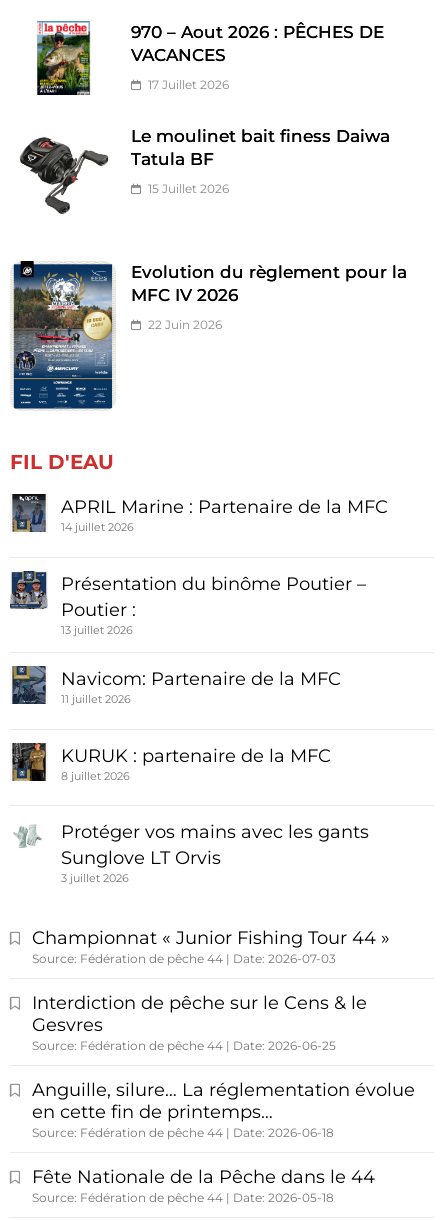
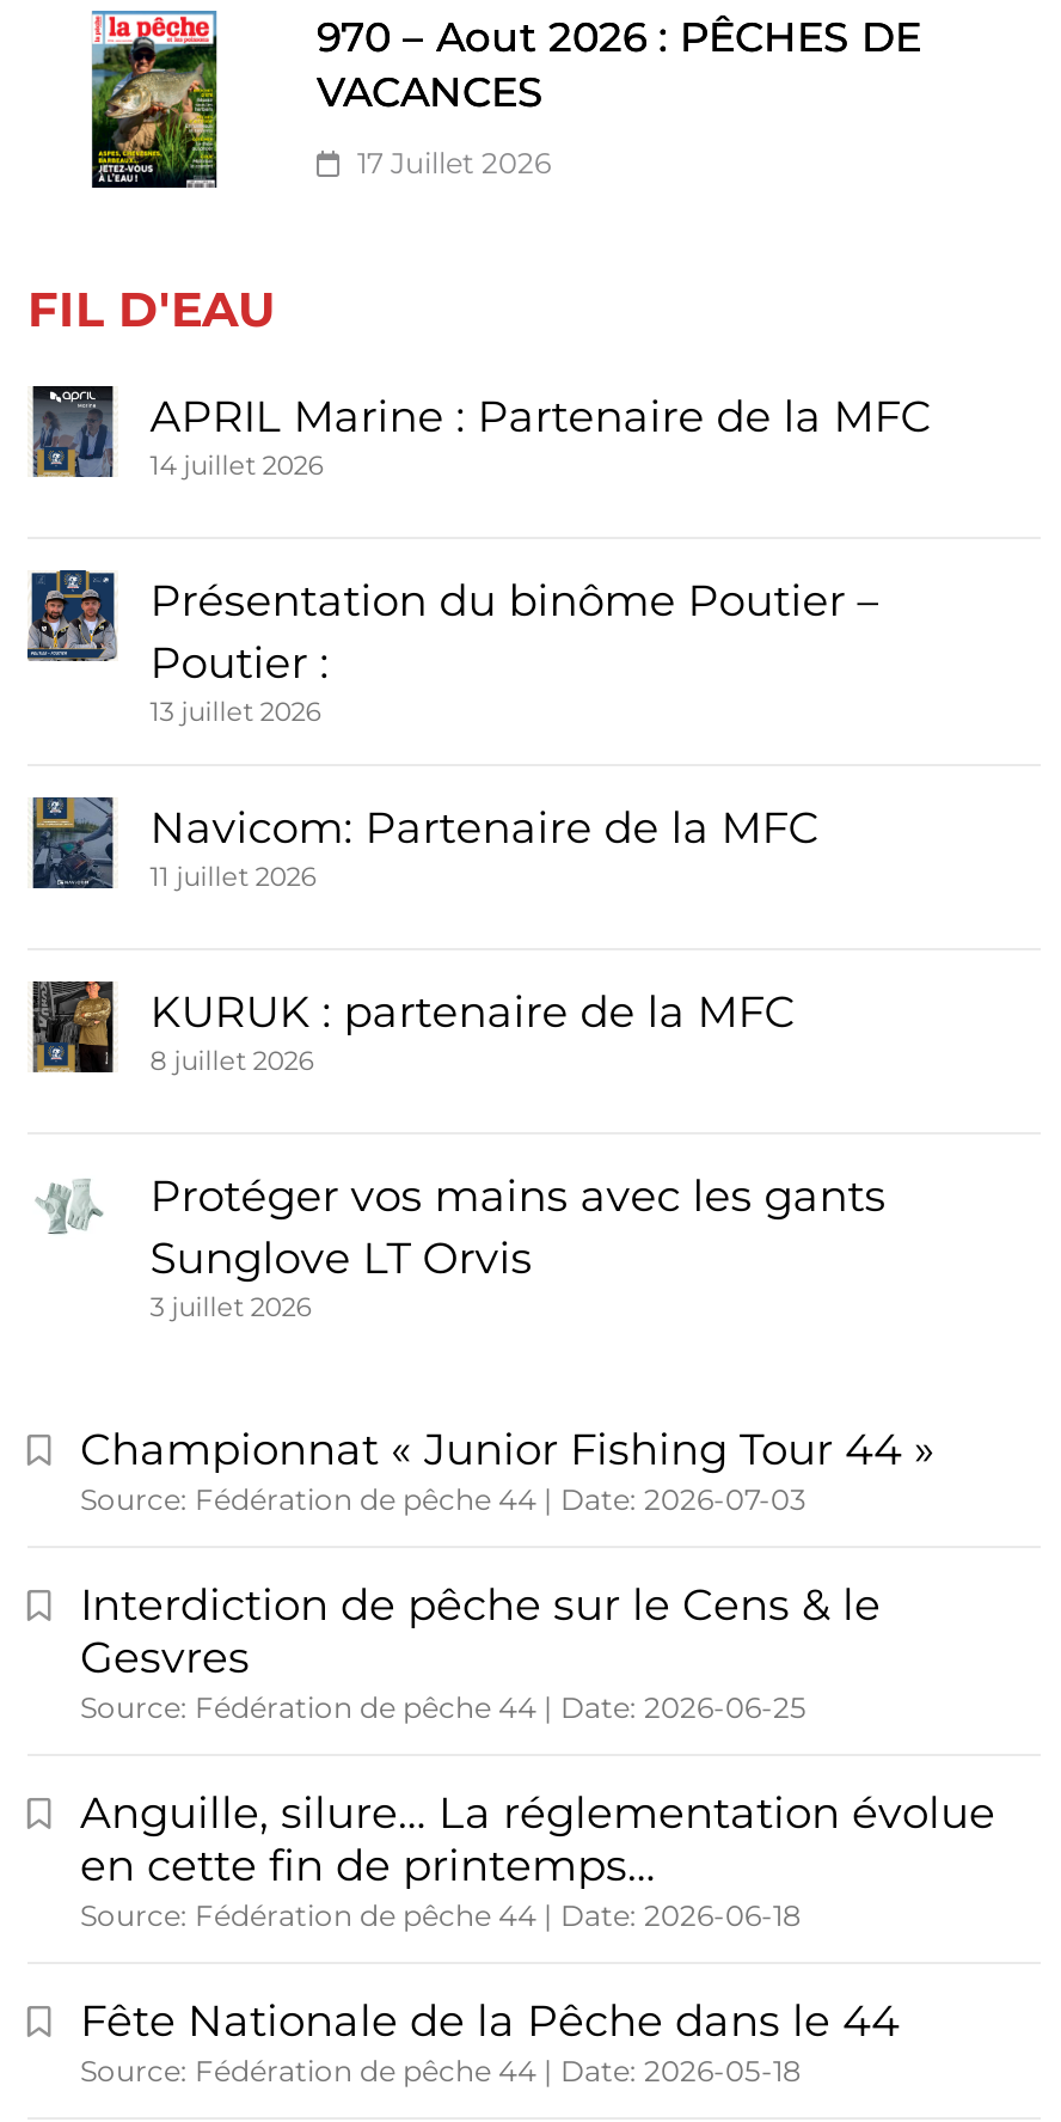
- [image]
- Le moulinet bait finess Daiwa
- Tatula BF
- 15 Juillet 2026

- [image]
- Evolution du règlement pour la
- MFC IV 2026
- 22 Juin 2026
